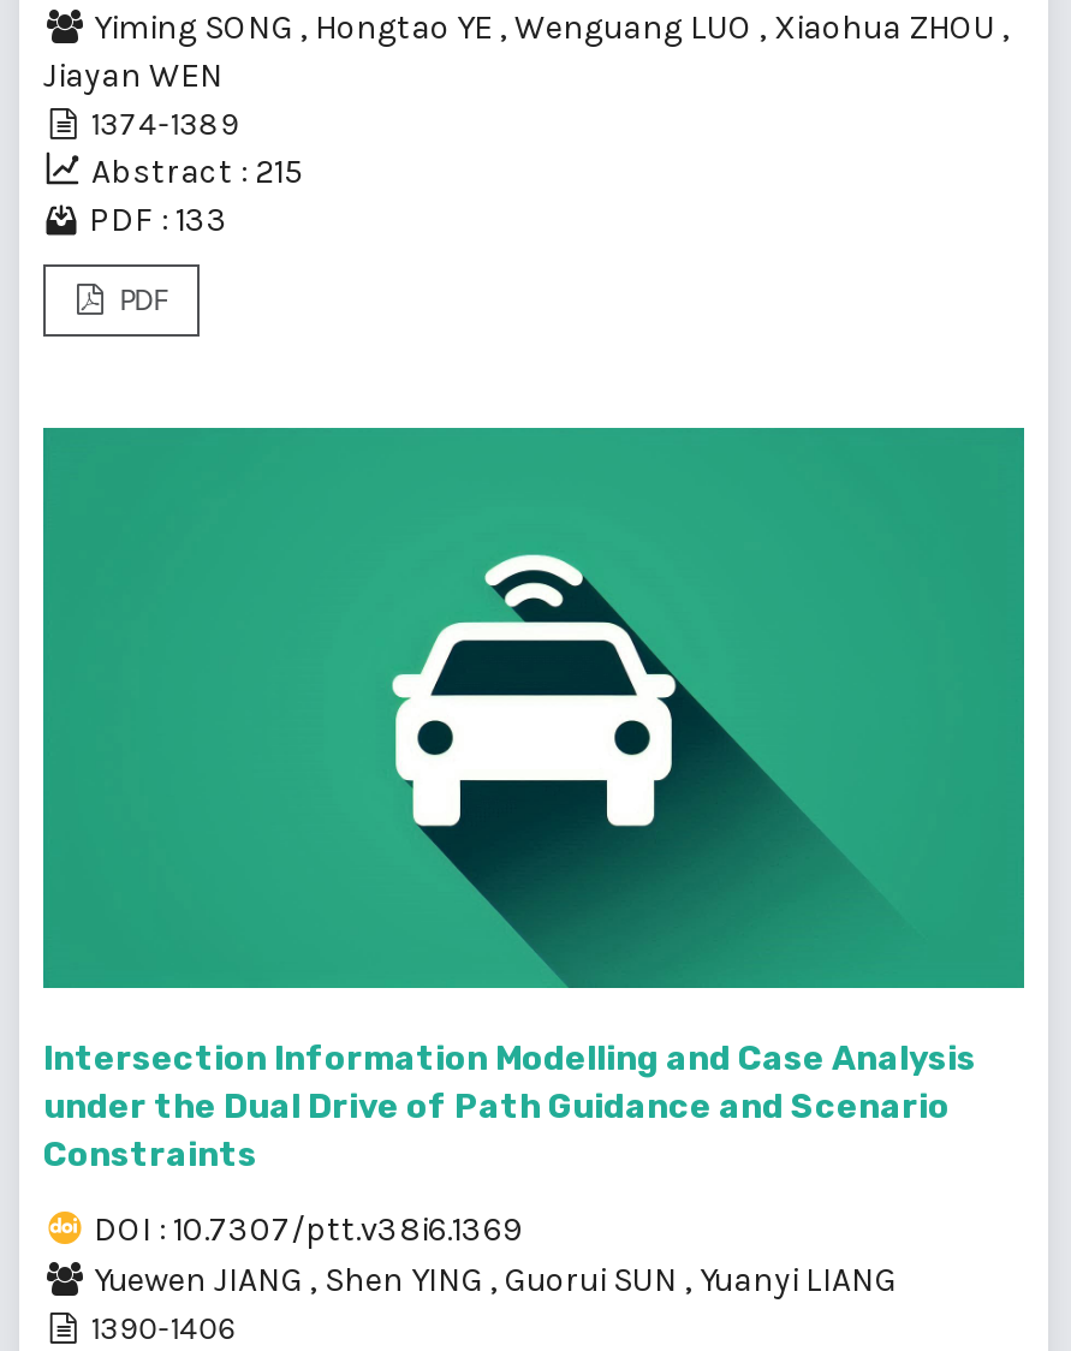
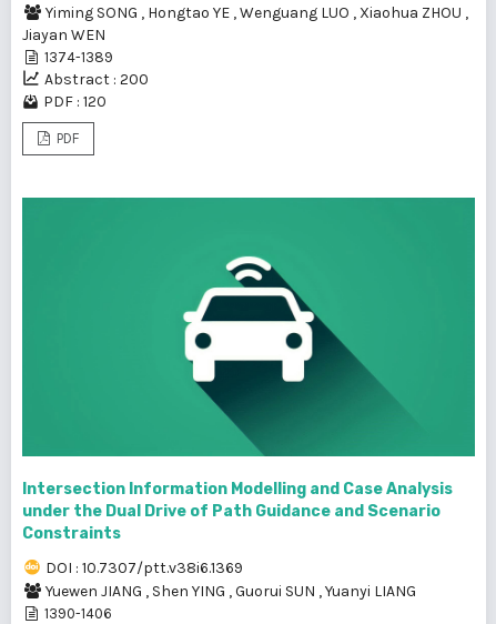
- Abstract : 215
+ Abstract : 200

- PDF : 133
+ PDF : 120
